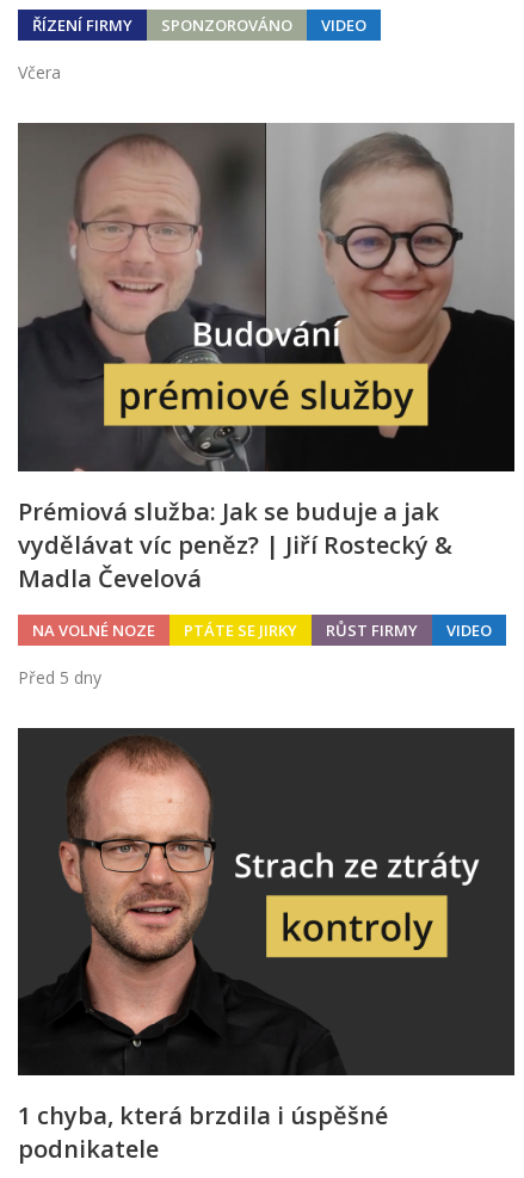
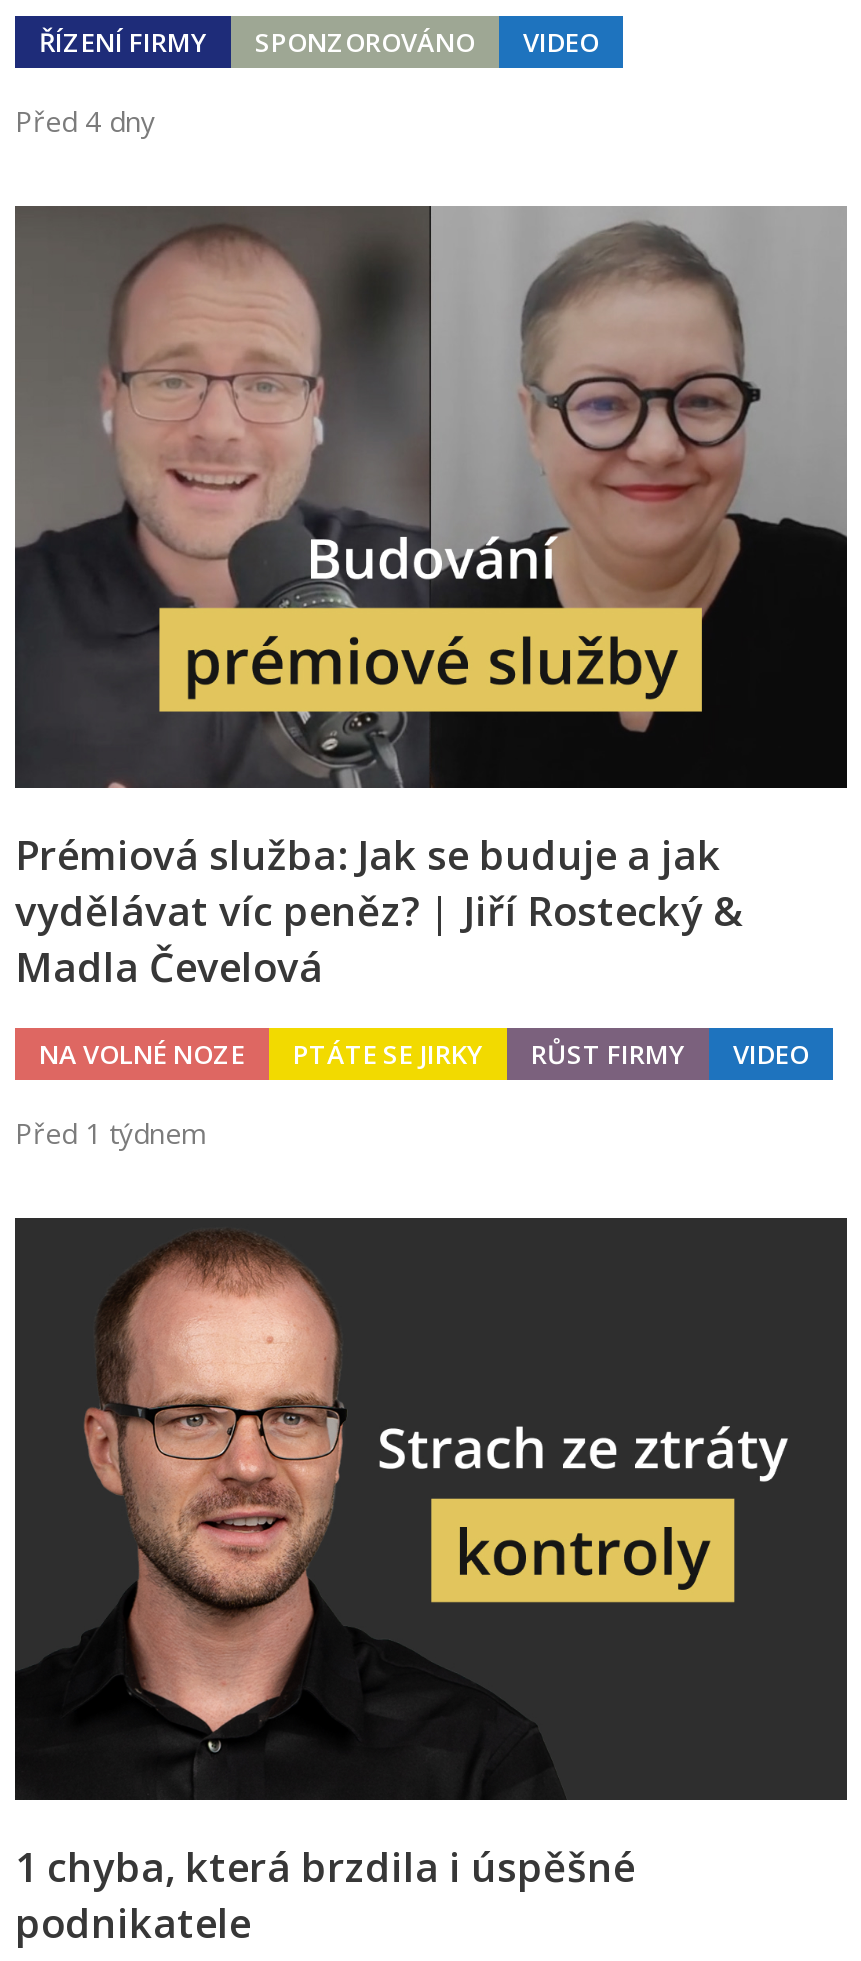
- Včera
+ Před 4 dny

- Před 5 dny
+ Před 1 týdnem
